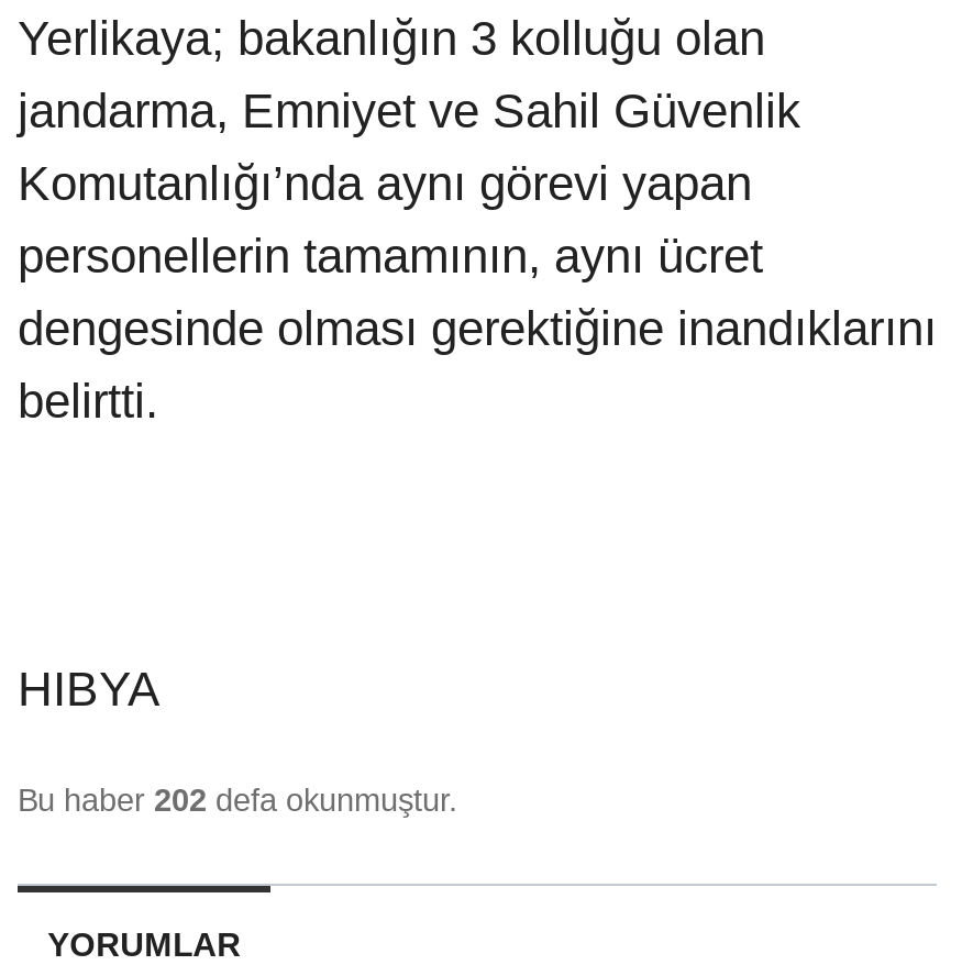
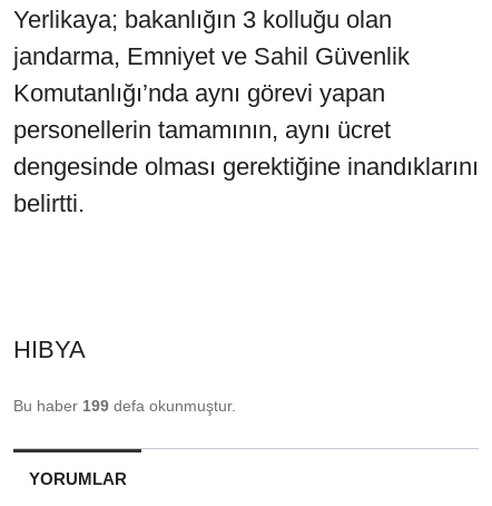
- Bu haber 202 defa okunmuştur.
+ Bu haber 199 defa okunmuştur.
